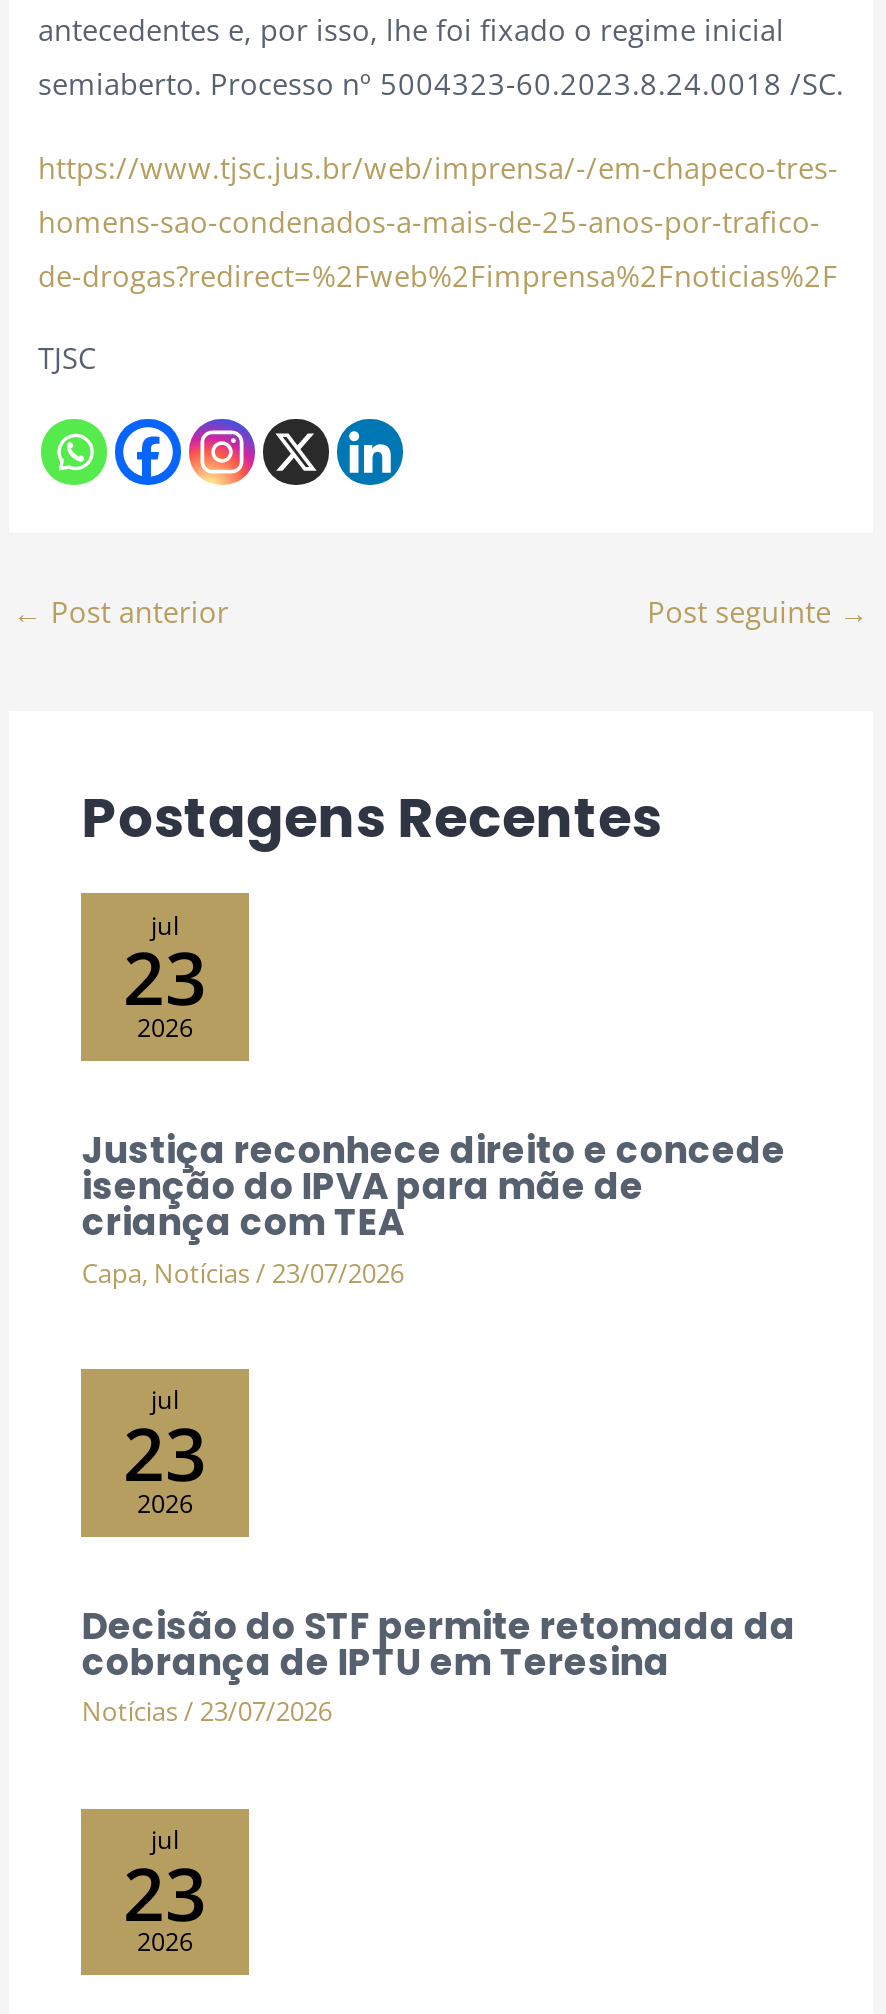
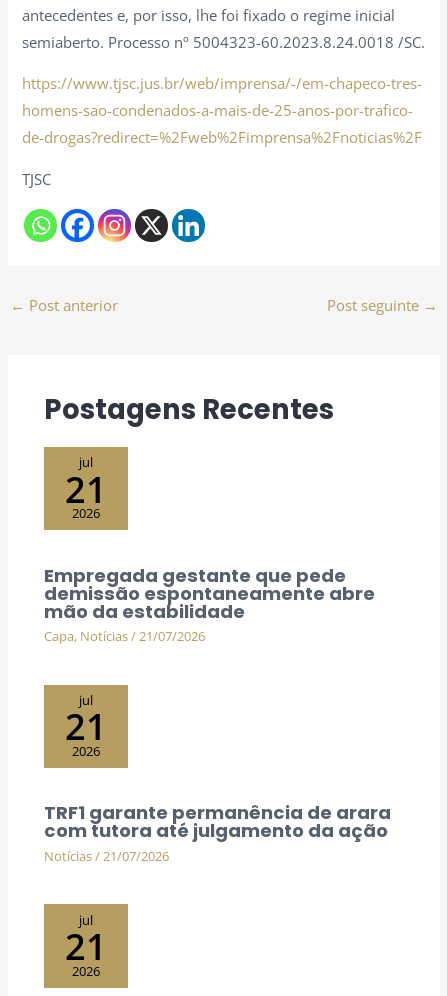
- 23
+ 21

- Justiça reconhece direito e concede
- isenção do IPVA para mãe de
- criança com TEA
- Capa, Notícias / 23/07/2026
+ Empregada gestante que pede
+ demissão espontaneamente abre
+ mão da estabilidade
+ Capa, Notícias / 21/07/2026

- 23
+ 21

- Decisão do STF permite retomada da
- cobrança de IPTU em Teresina
- Notícias / 23/07/2026
+ TRF1 garante permanência de arara
+ com tutora até julgamento da ação
+ Notícias / 21/07/2026

- 23
+ 21
